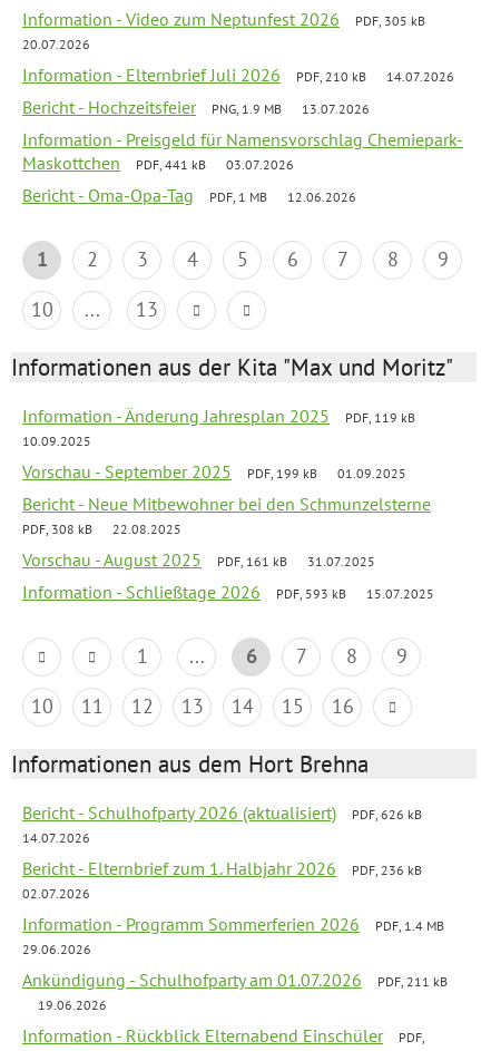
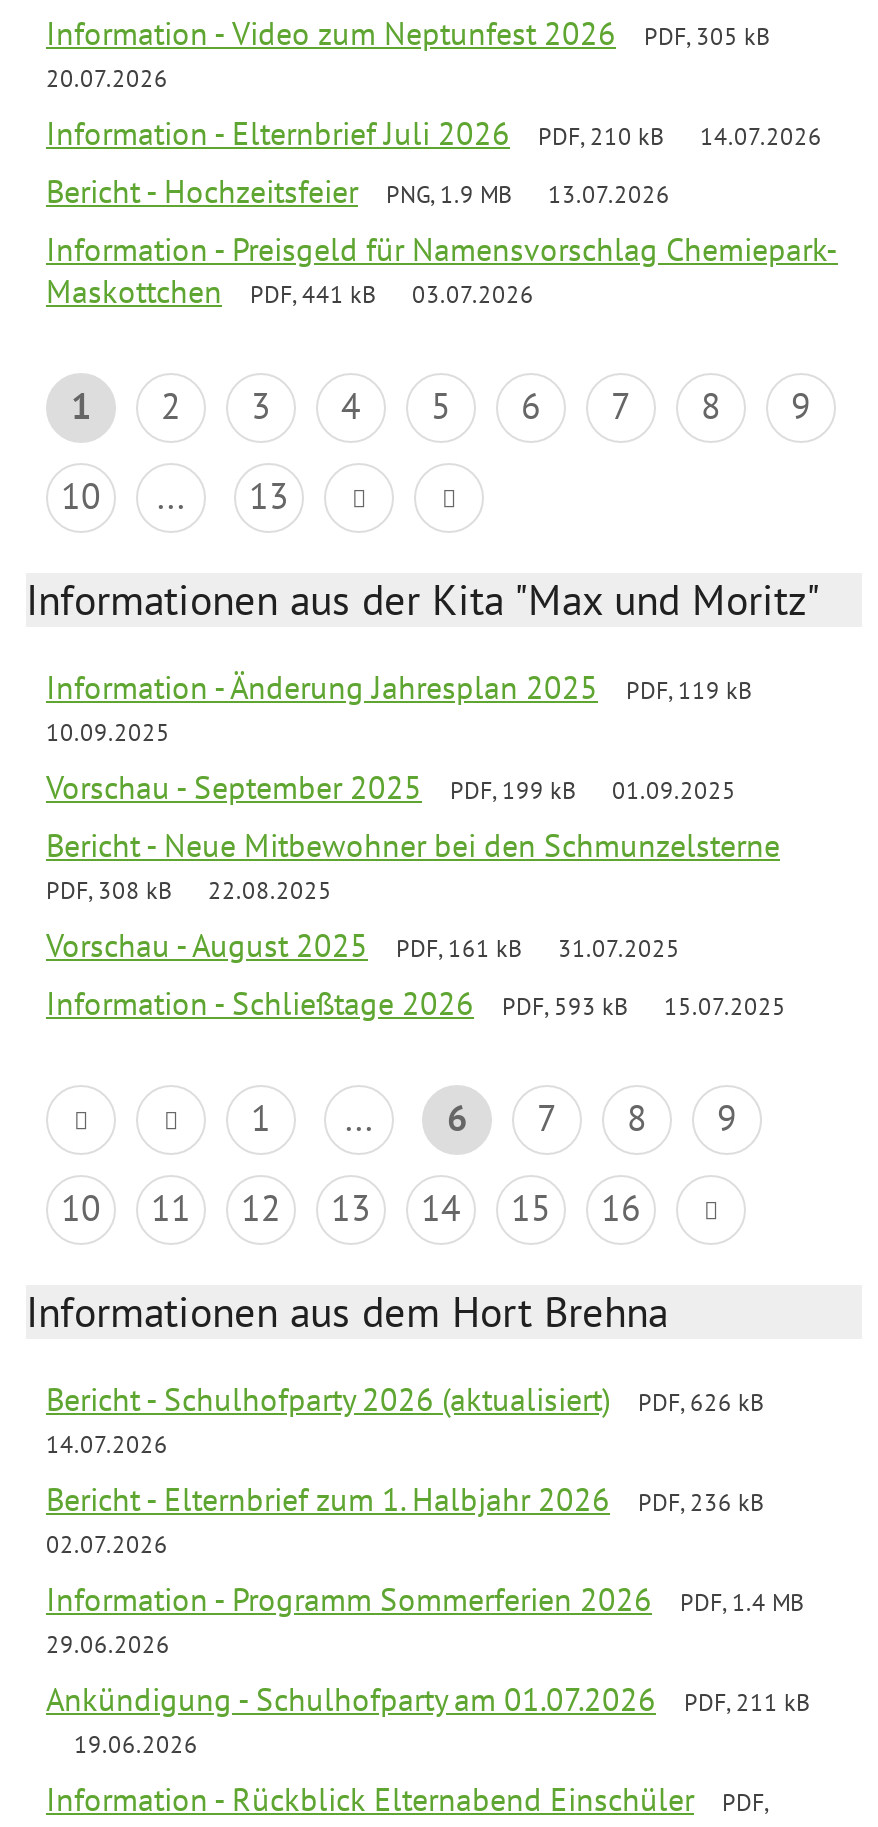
- Bericht - Oma-Opa-Tag
- PDF, 1 MB
- 12.06.2026
